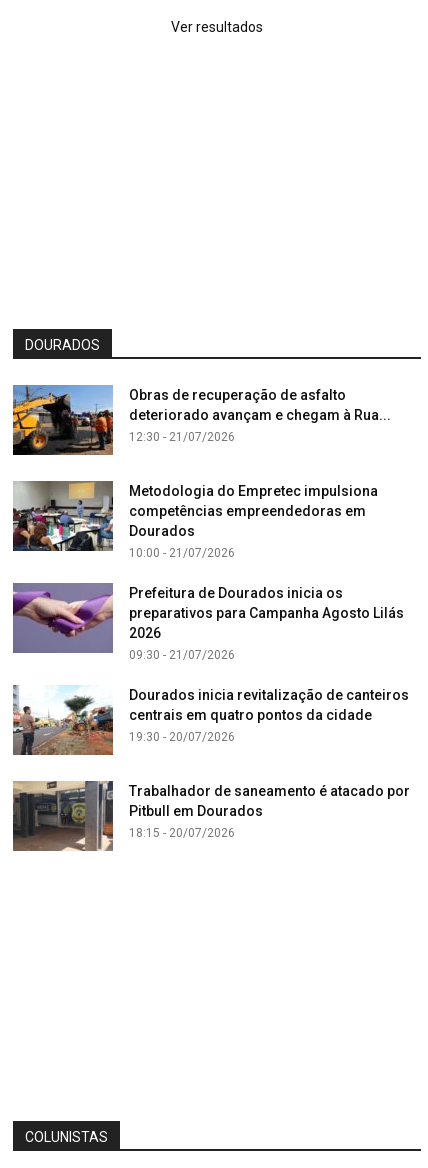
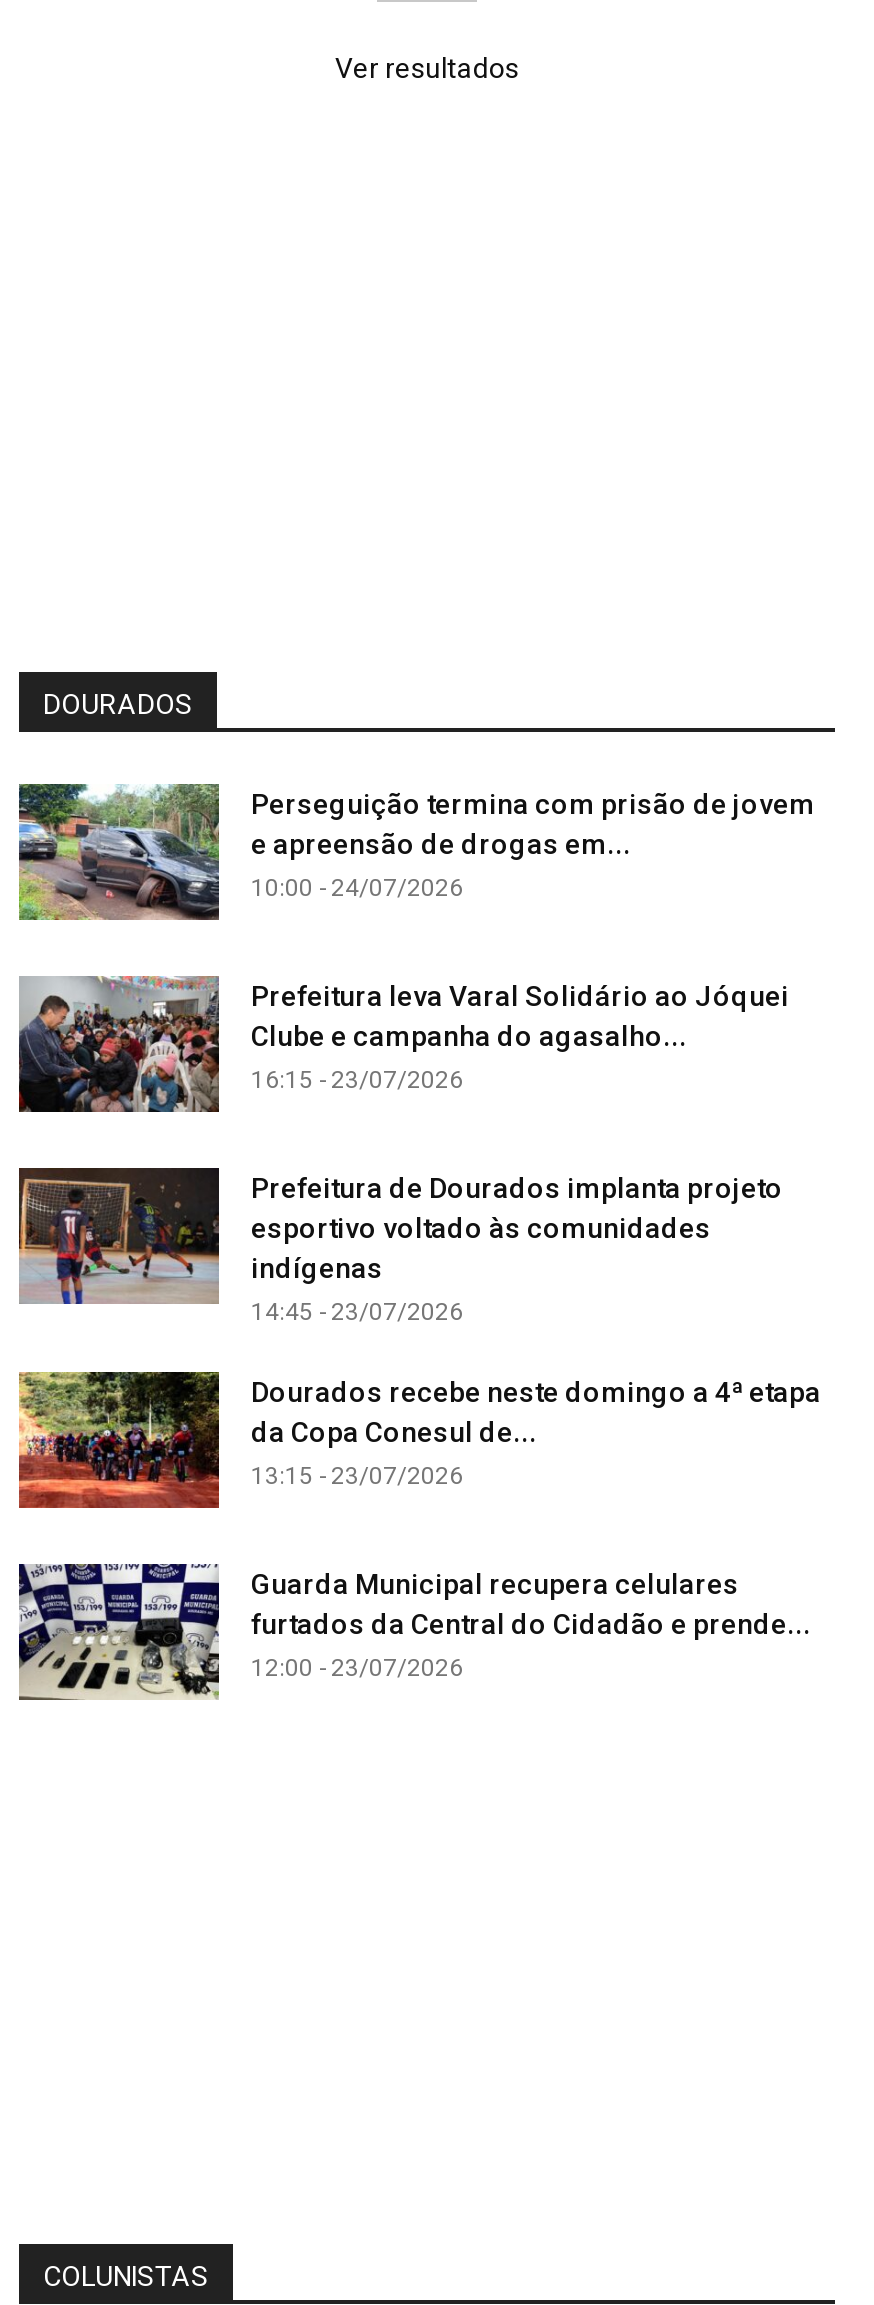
- [image]
- Obras de recuperação de asfalto
- deteriorado avançam e chegam à Rua...
- 12:30 - 21/07/2026
+ [image]
+ Perseguição termina com prisão de jovem
+ e apreensão de drogas em...
+ 10:00 - 24/07/2026

- [image]
- Metodologia do Empretec impulsiona
- competências empreendedoras em
- Dourados
- 10:00 - 21/07/2026
+ [image]
+ Prefeitura leva Varal Solidário ao Jóquei
+ Clube e campanha do agasalho...
+ 16:15 - 23/07/2026

- [image]
- Prefeitura de Dourados inicia os
- preparativos para Campanha Agosto Lilás
- 2026
- 09:30 - 21/07/2026
+ [image]
+ Prefeitura de Dourados implanta projeto
+ esportivo voltado às comunidades
+ indígenas
+ 14:45 - 23/07/2026

- [image]
- Dourados inicia revitalização de canteiros
- centrais em quatro pontos da cidade
- 19:30 - 20/07/2026
+ [image]
+ Dourados recebe neste domingo a 4ª etapa
+ da Copa Conesul de...
+ 13:15 - 23/07/2026

- [image]
- Trabalhador de saneamento é atacado por
- Pitbull em Dourados
- 18:15 - 20/07/2026
+ [image]
+ Guarda Municipal recupera celulares
+ furtados da Central do Cidadão e prende...
+ 12:00 - 23/07/2026
